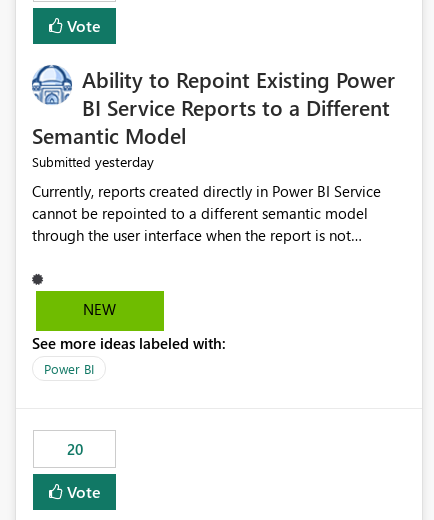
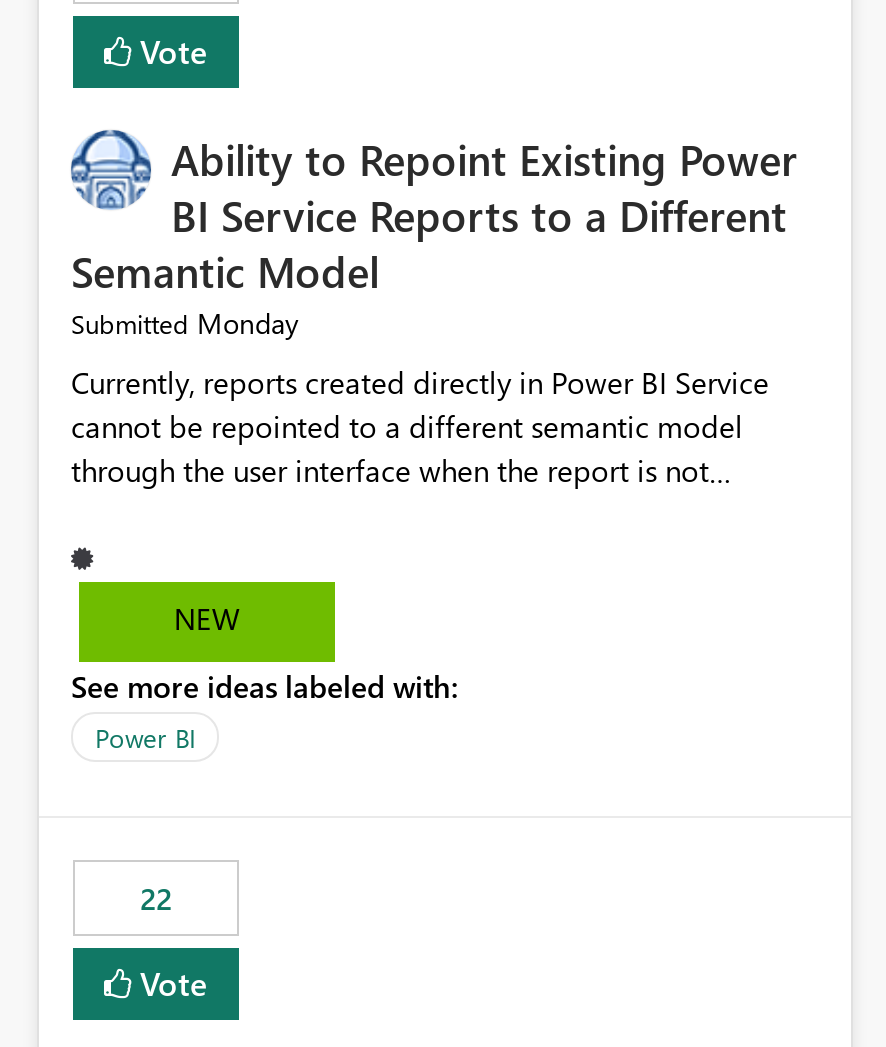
- Submitted yesterday
+ Submitted Monday

- 20
+ 22
